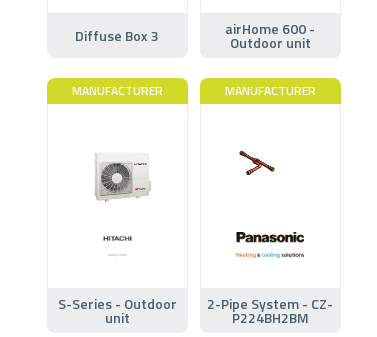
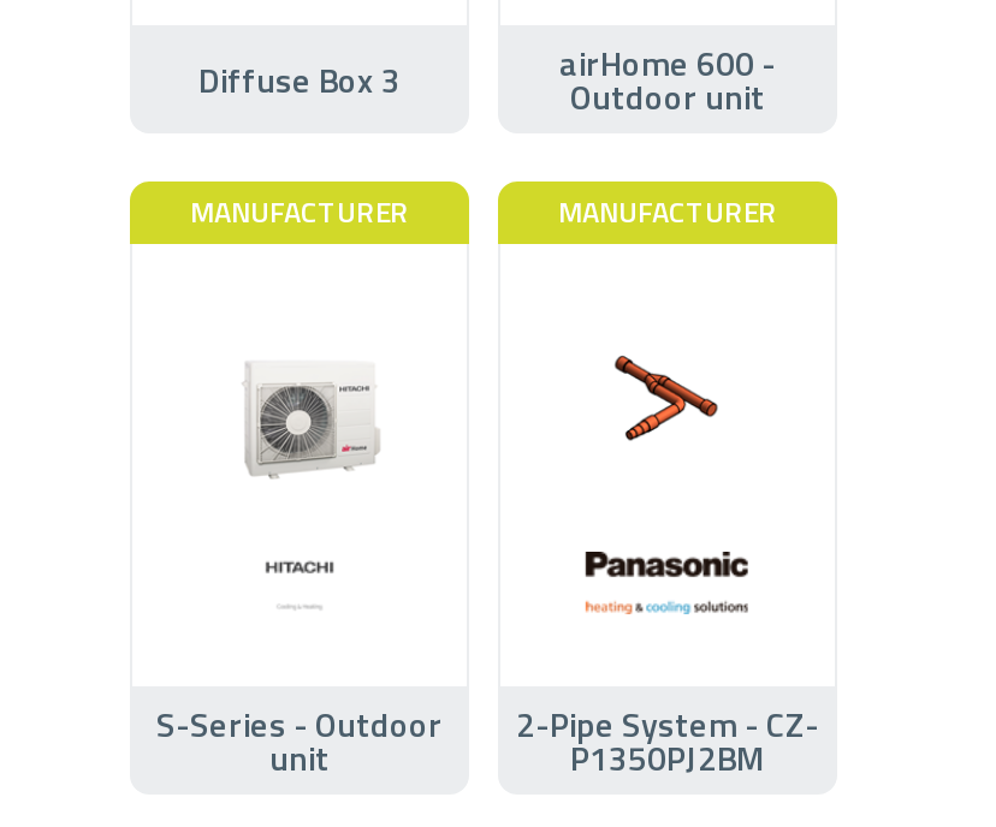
- [image]
+ [image]

- P224BH2BM
+ P1350PJ2BM
